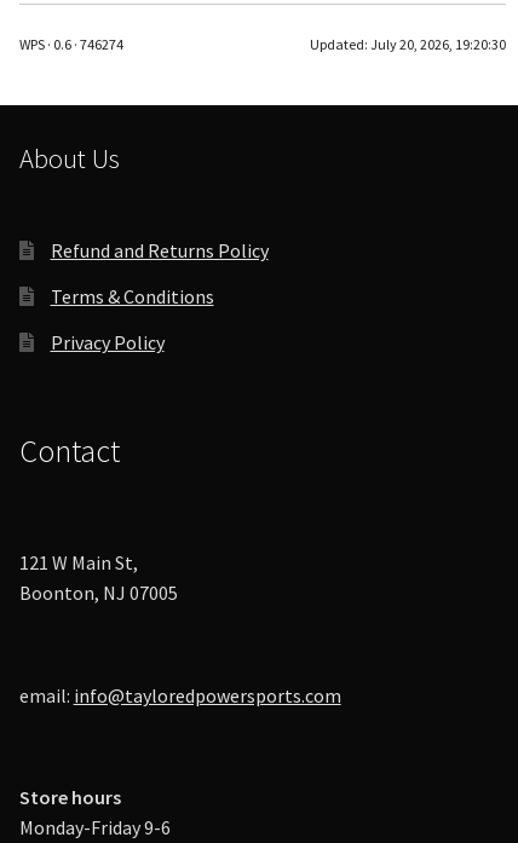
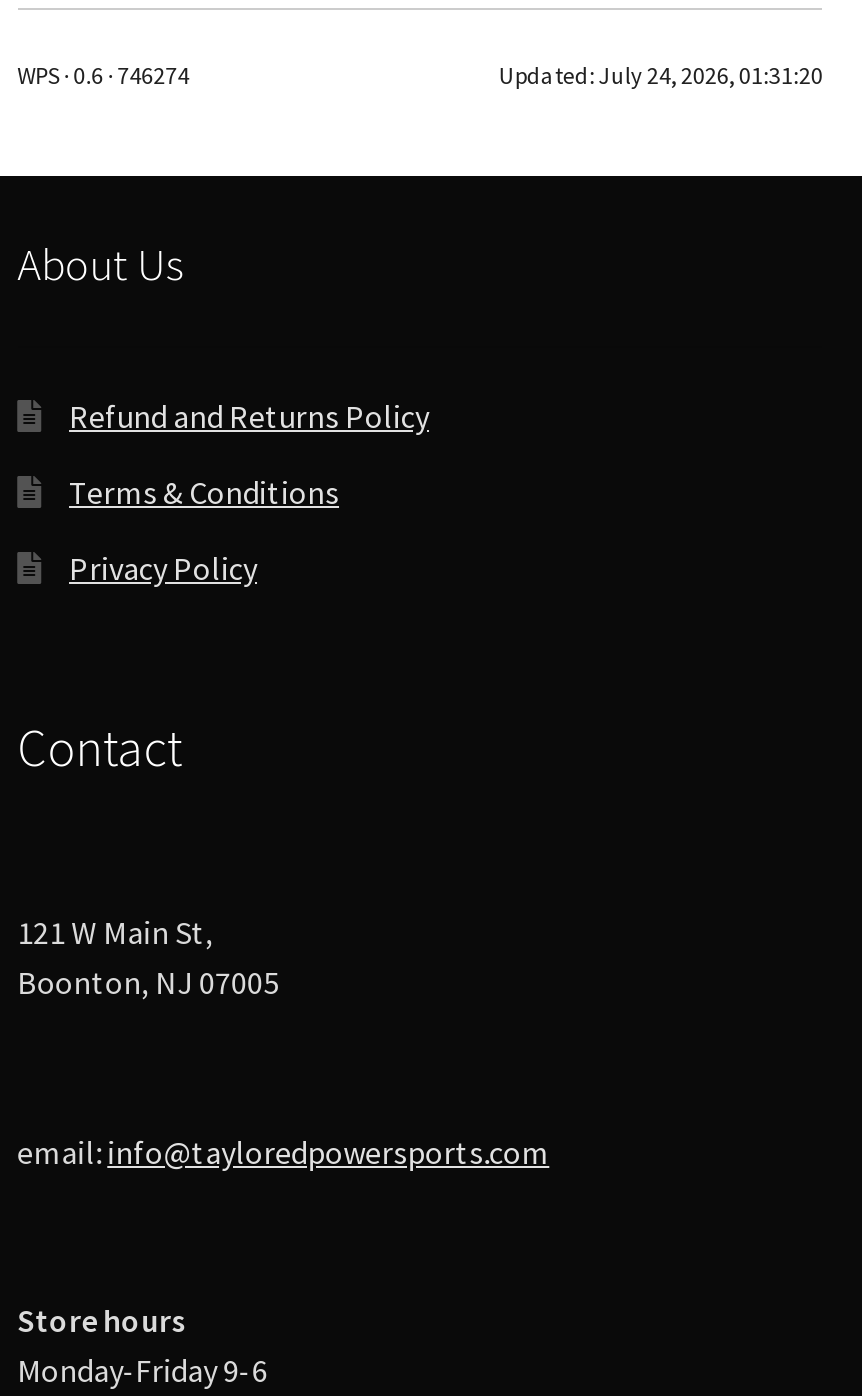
- Updated:July 20, 2026, 19:20:30
+ Updated:July 24, 2026, 01:31:20
